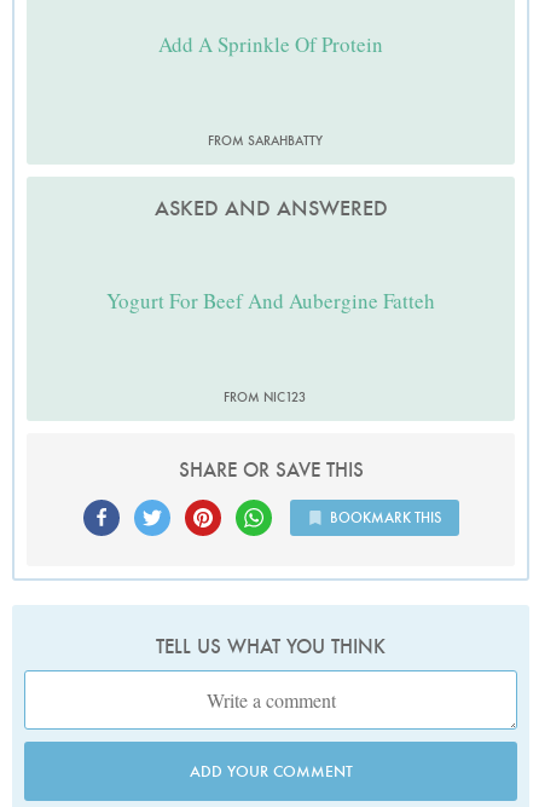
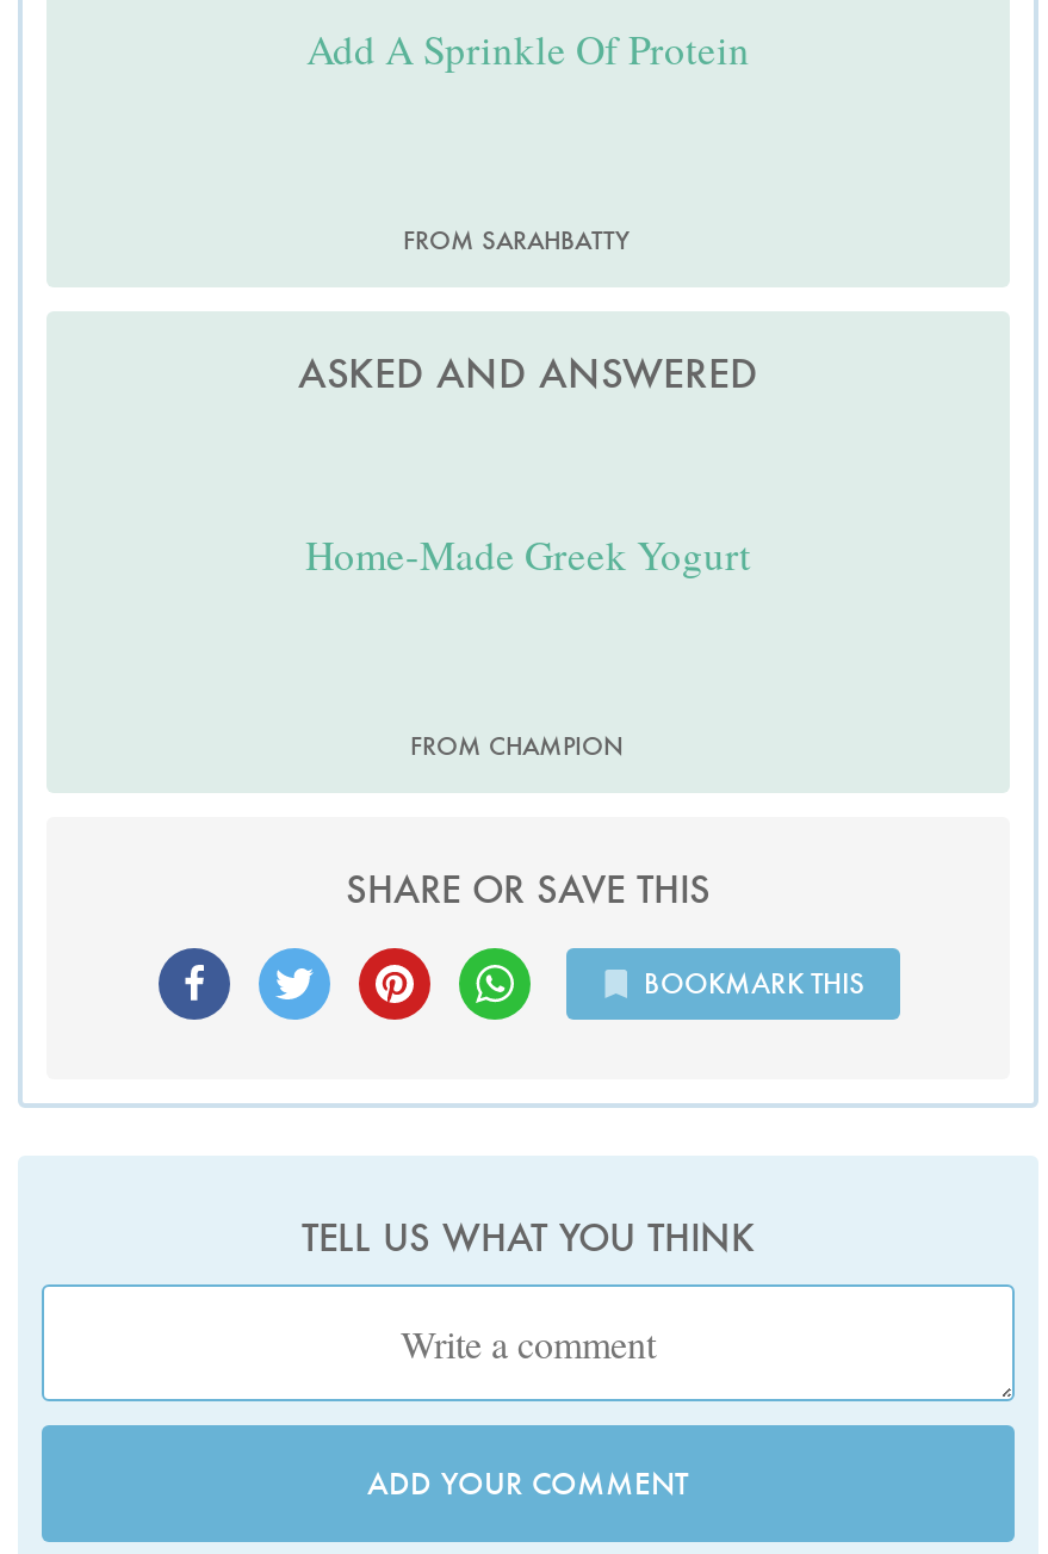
- Yogurt For Beef And Aubergine Fatteh
+ Home-Made Greek Yogurt

- FROM NIC123
+ FROM CHAMPION
